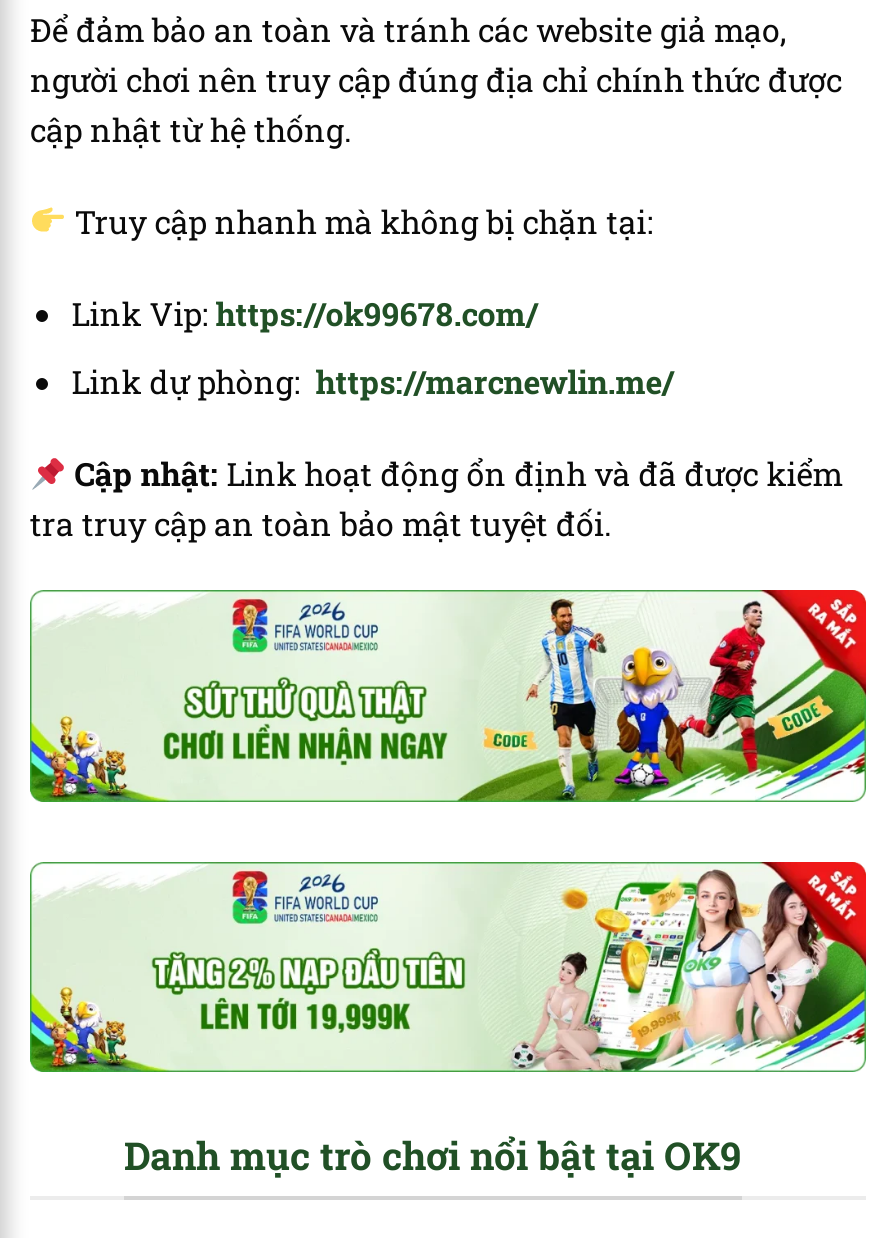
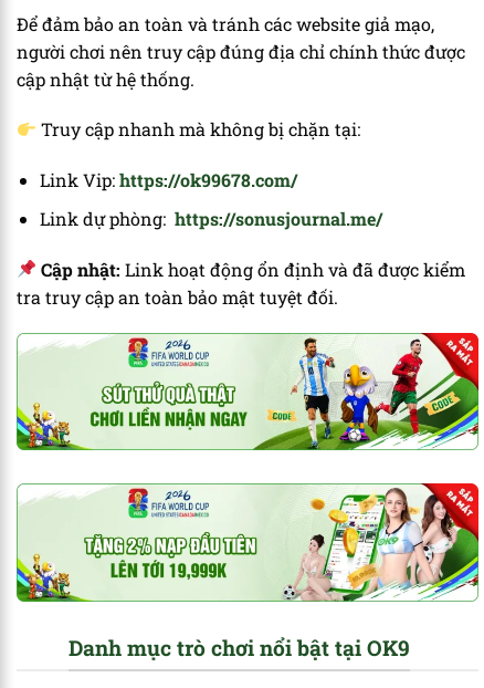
- Link dự phòng: https://marcnewlin.me/
+ Link dự phòng: https://sonusjournal.me/
